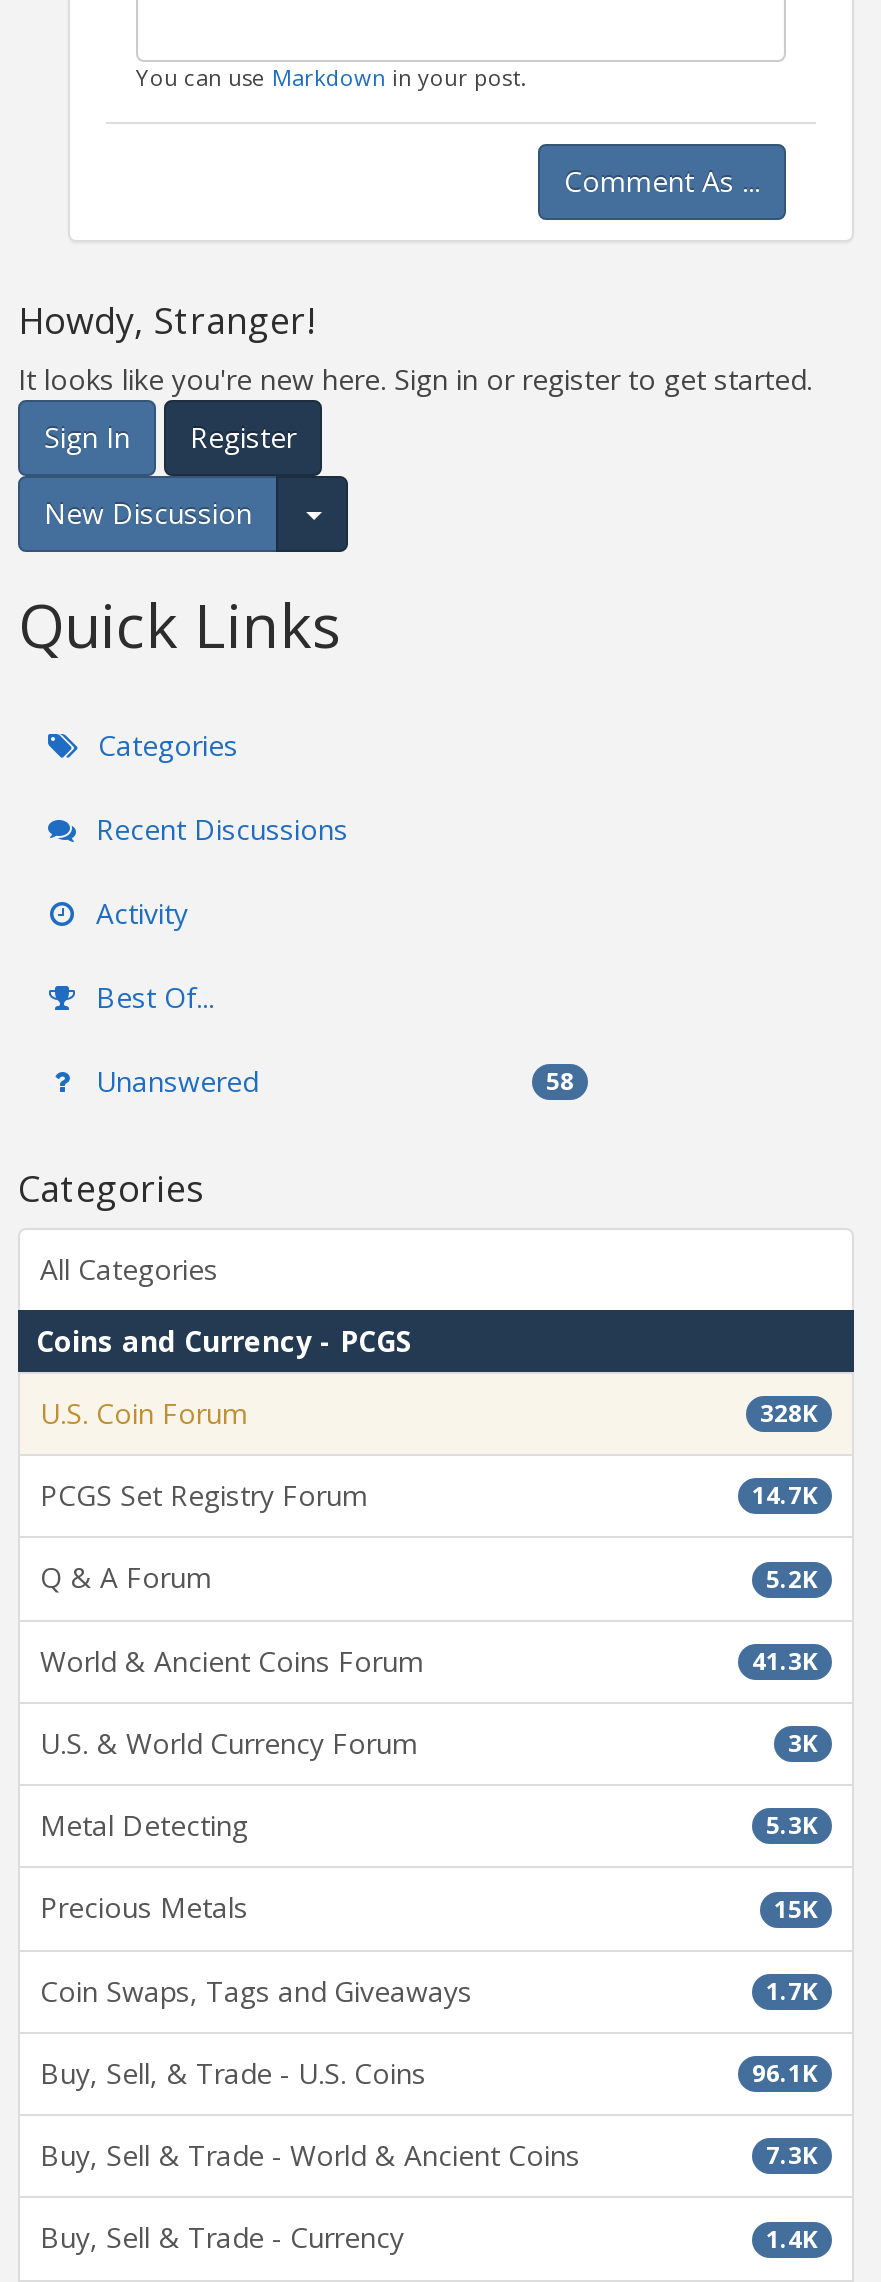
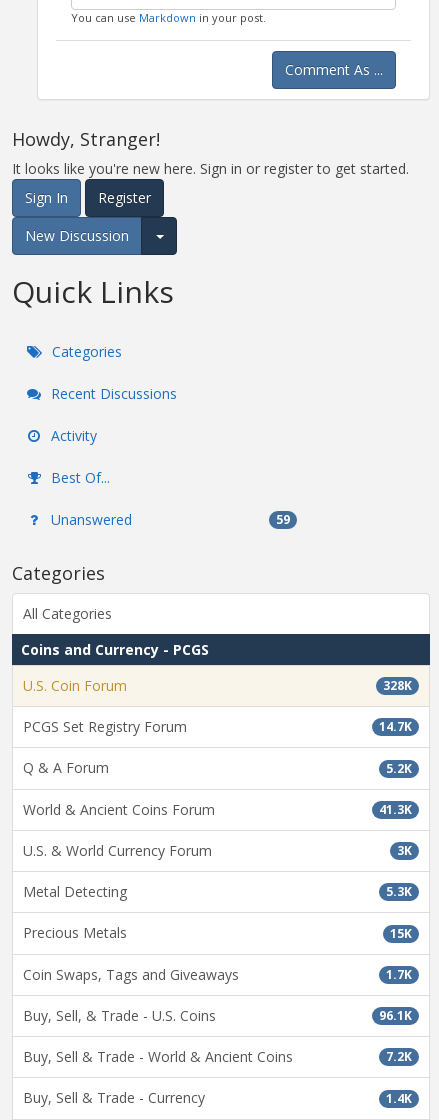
- 58
+ 59

- 7.3K
+ 7.2K
